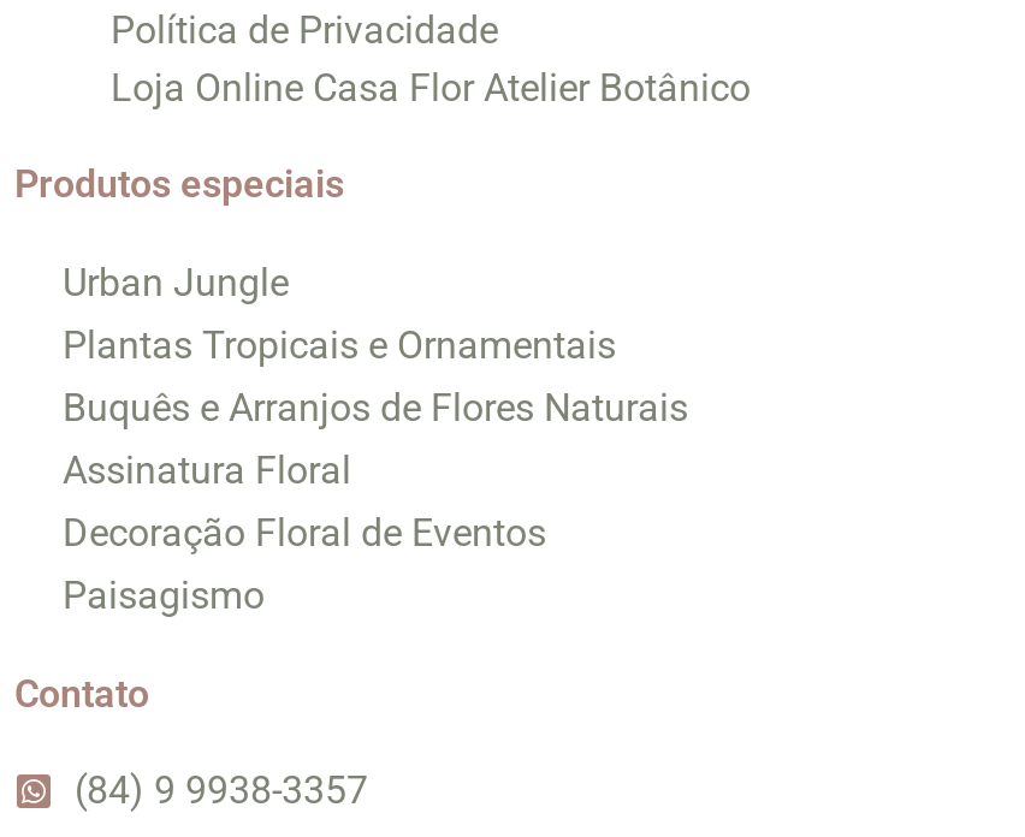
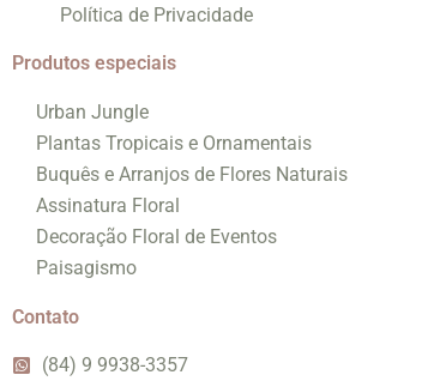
- Loja Online Casa Flor Atelier Botânico
